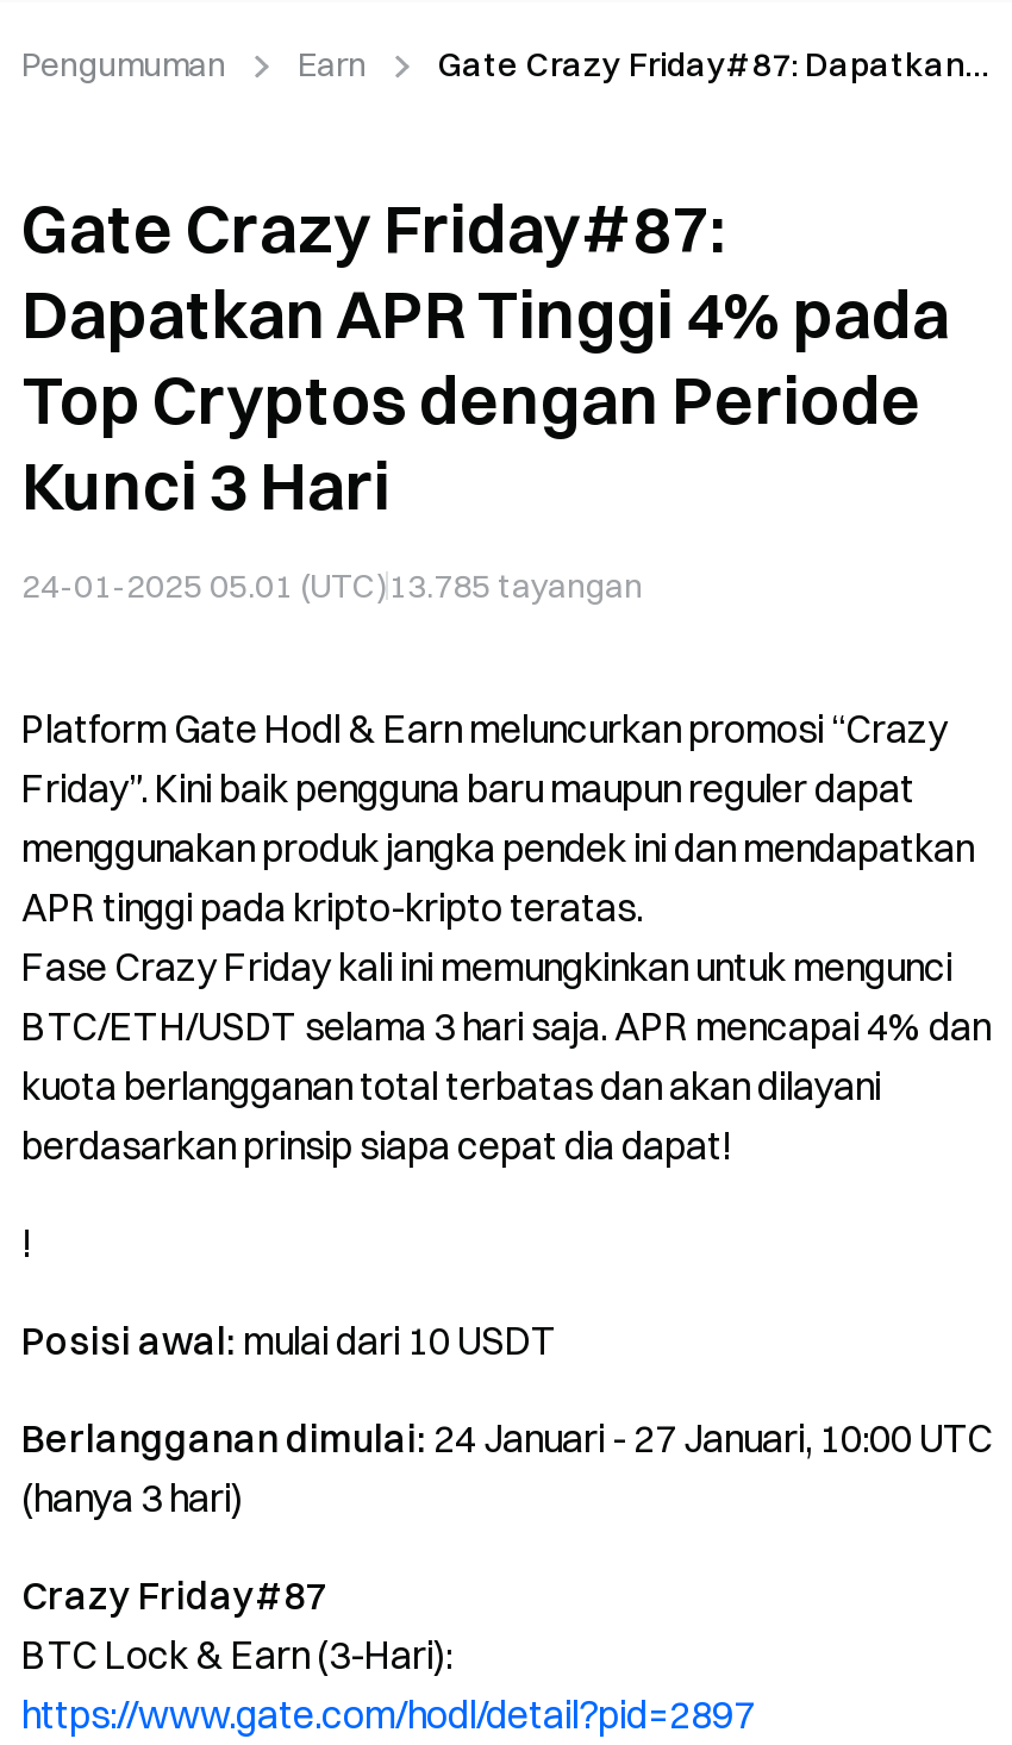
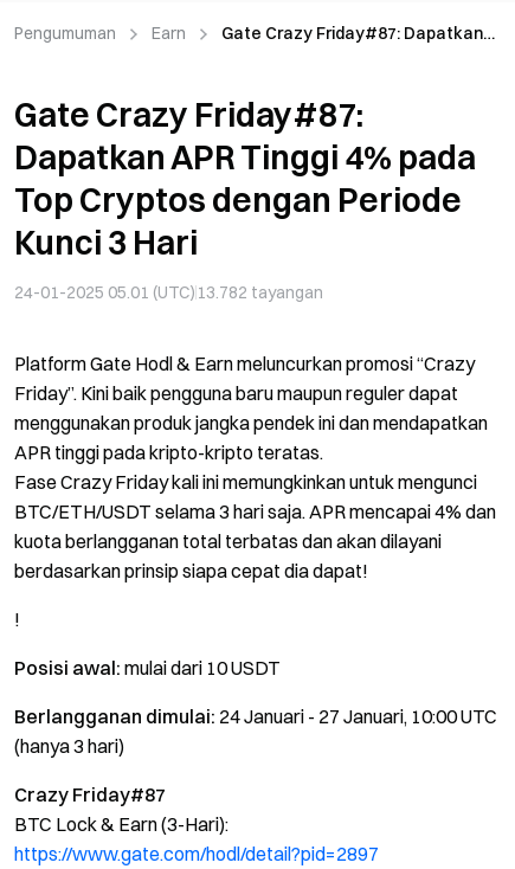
- 24-01-2025 05.01 (UTC)13.785 tayangan
+ 24-01-2025 05.01 (UTC)13.782 tayangan
